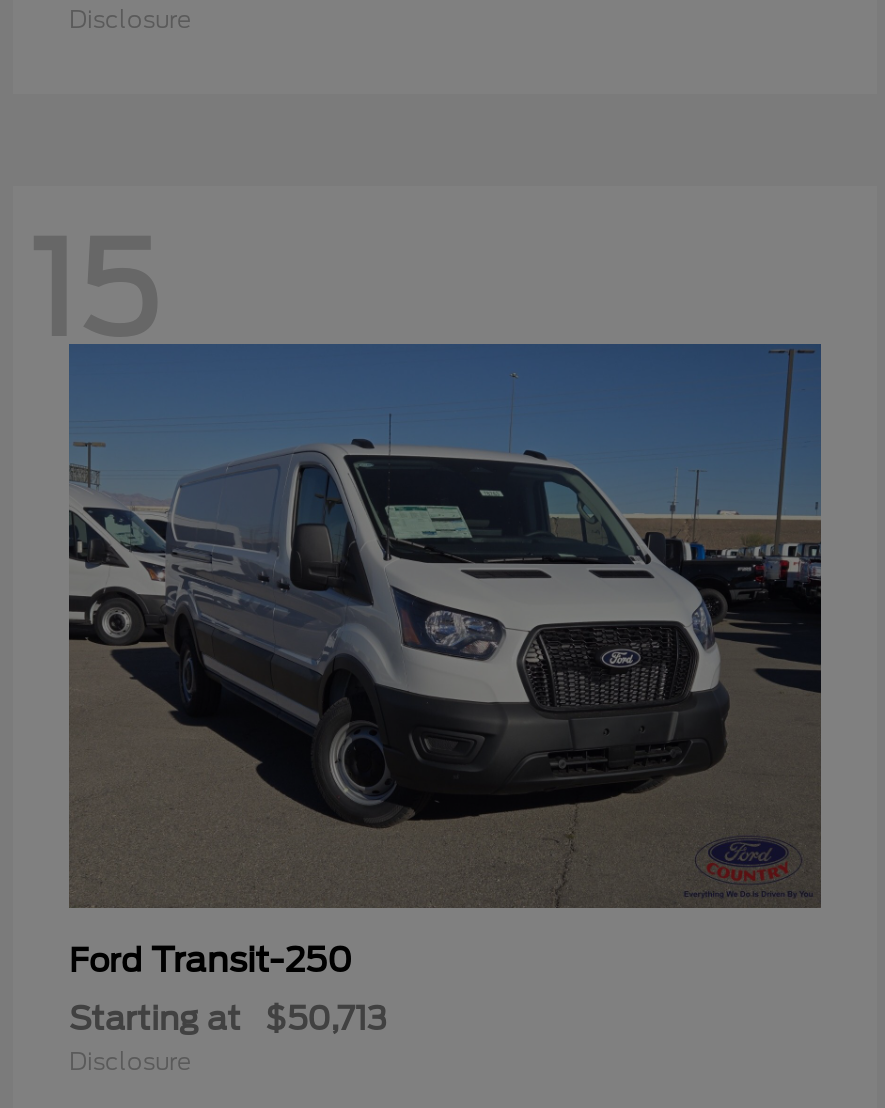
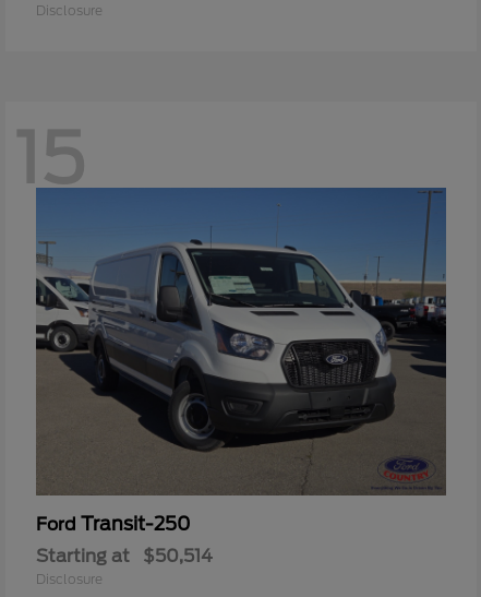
- Starting at $50,713
+ Starting at $50,514
